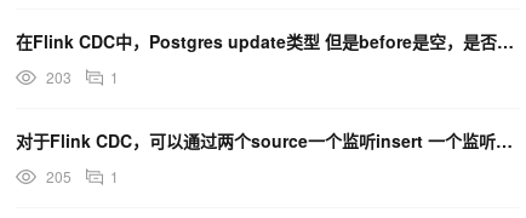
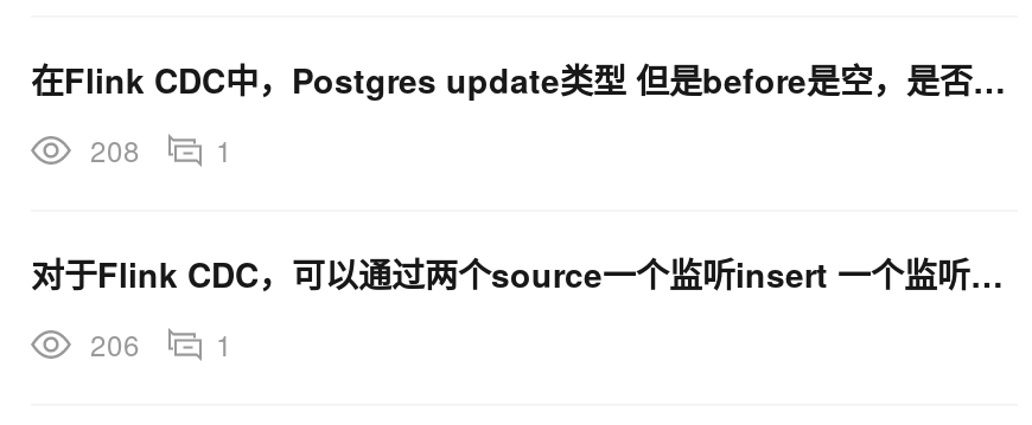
- 203 1
+ 208 1

- 205 1
+ 206 1
